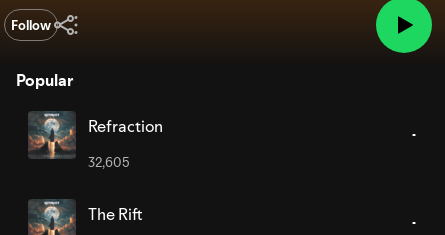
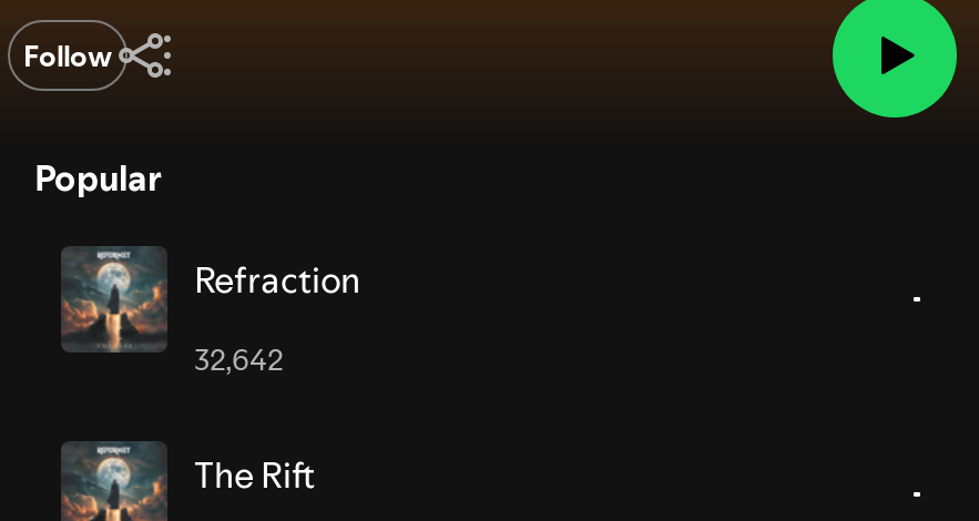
- 32,605
+ 32,642
